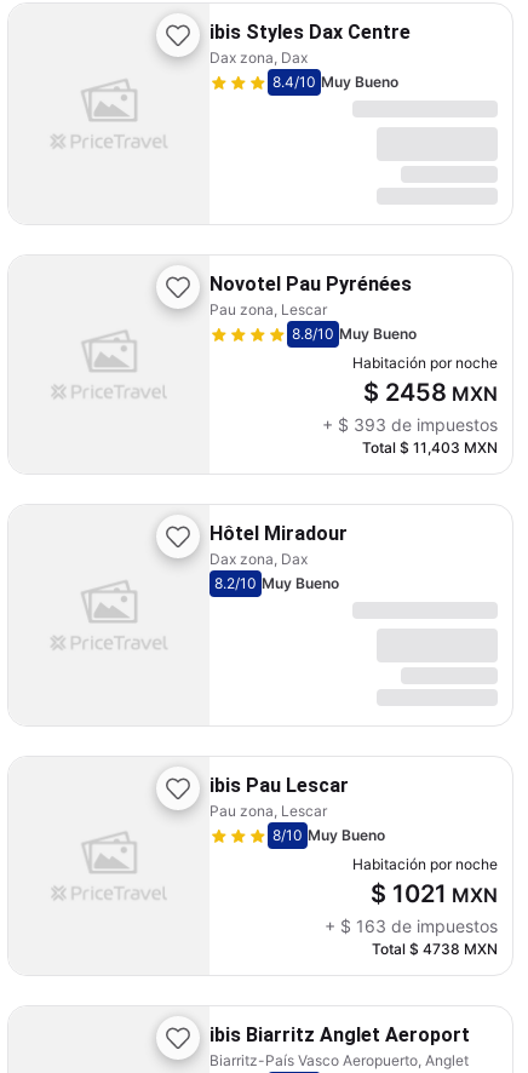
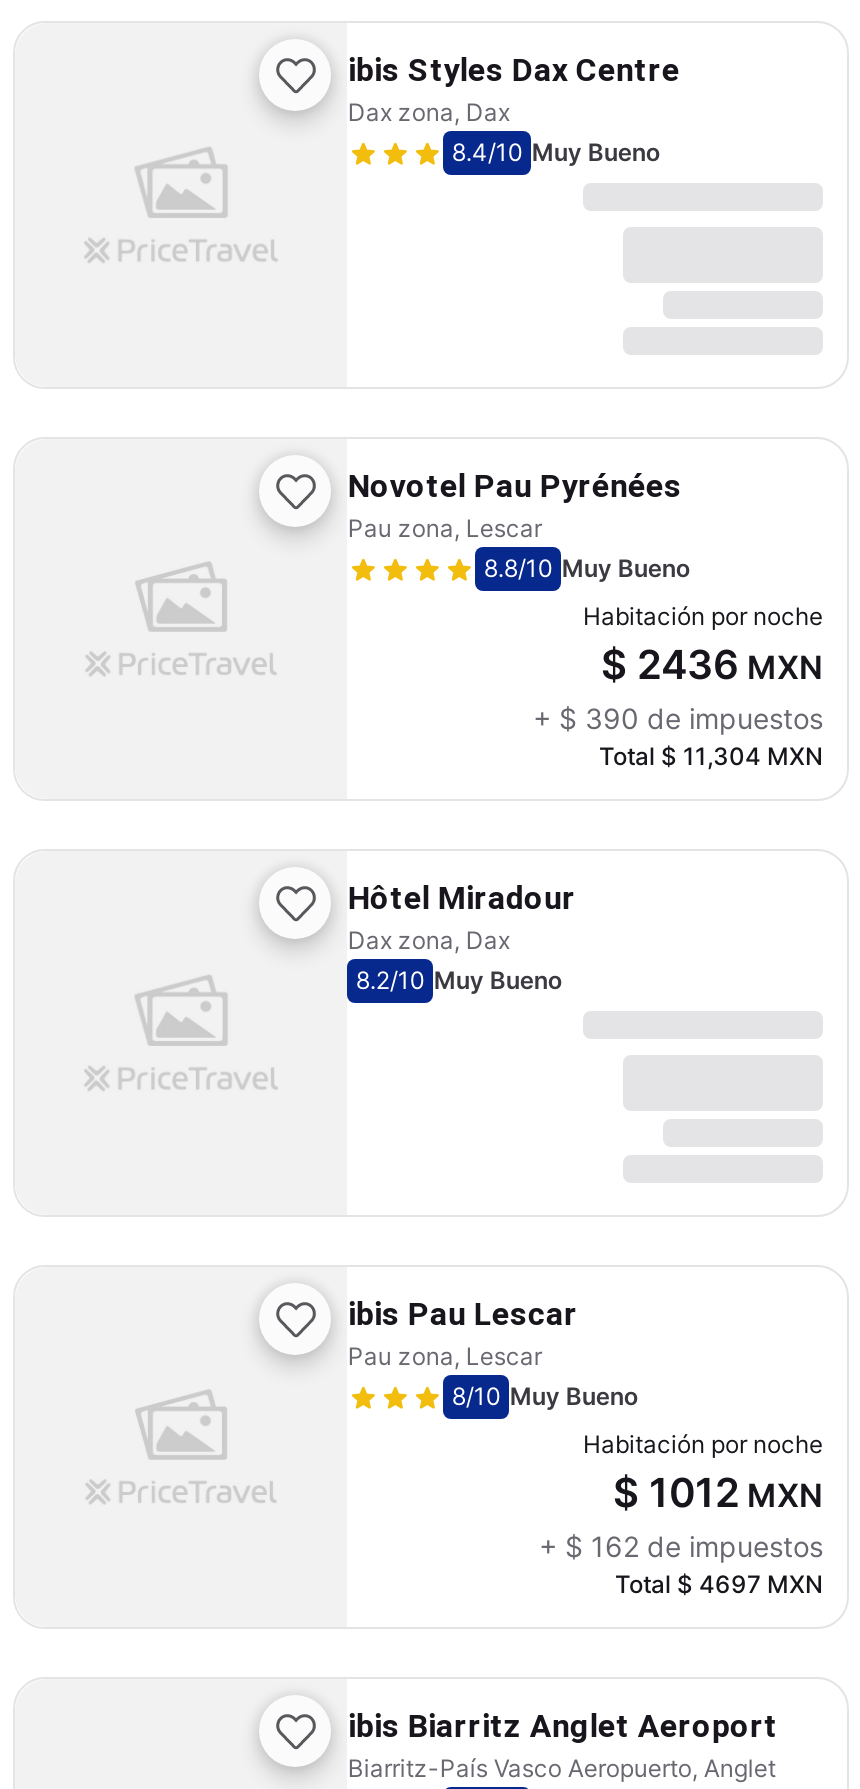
- $ 2458 MXN
+ $ 2436 MXN

- + $ 393 de impuestos
+ + $ 390 de impuestos

- Total $ 11,403 MXN
+ Total $ 11,304 MXN

- $ 1021 MXN
+ $ 1012 MXN

- + $ 163 de impuestos
+ + $ 162 de impuestos

- Total $ 4738 MXN
+ Total $ 4697 MXN
